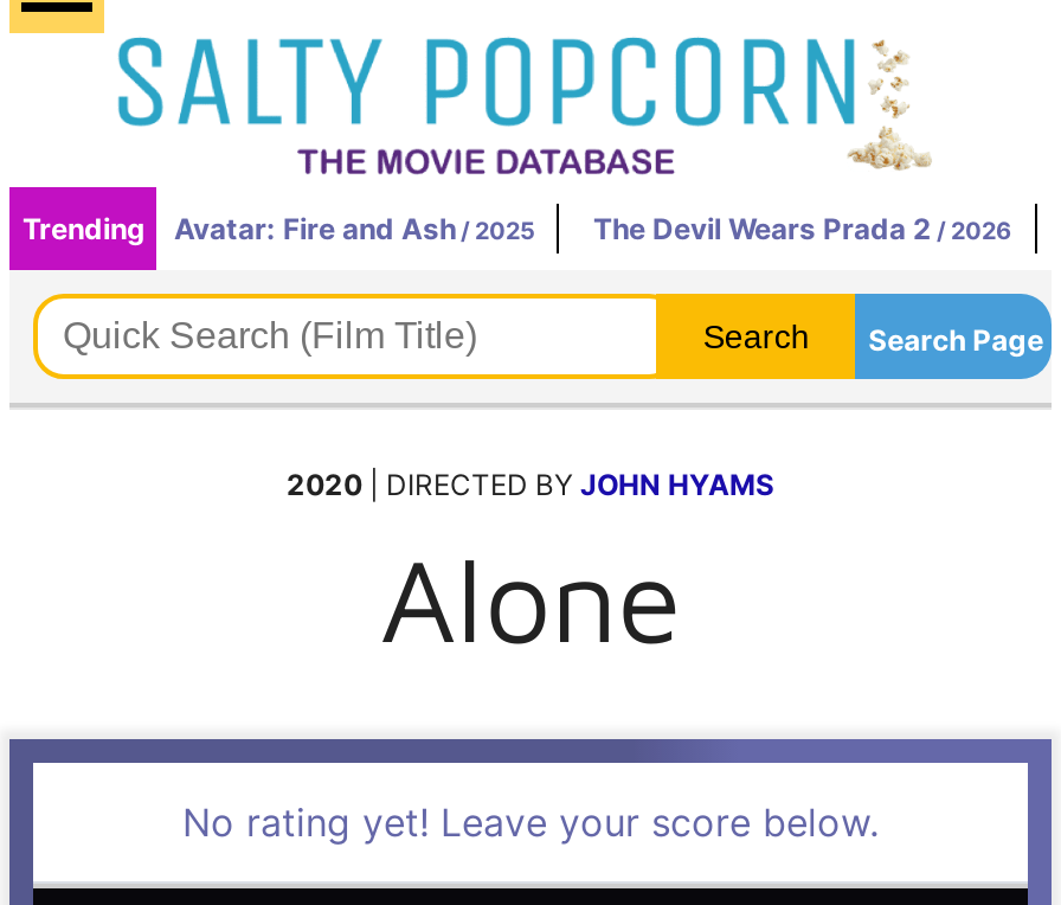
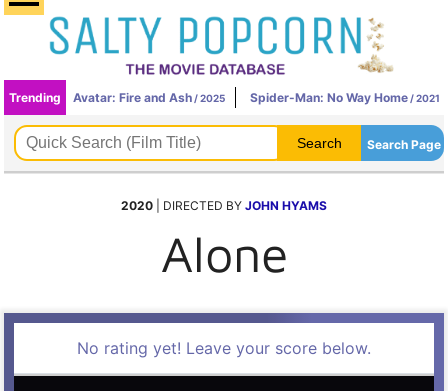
- The Devil Wears Prada 2 / 2026
+ Spider-Man: No Way Home / 2021
